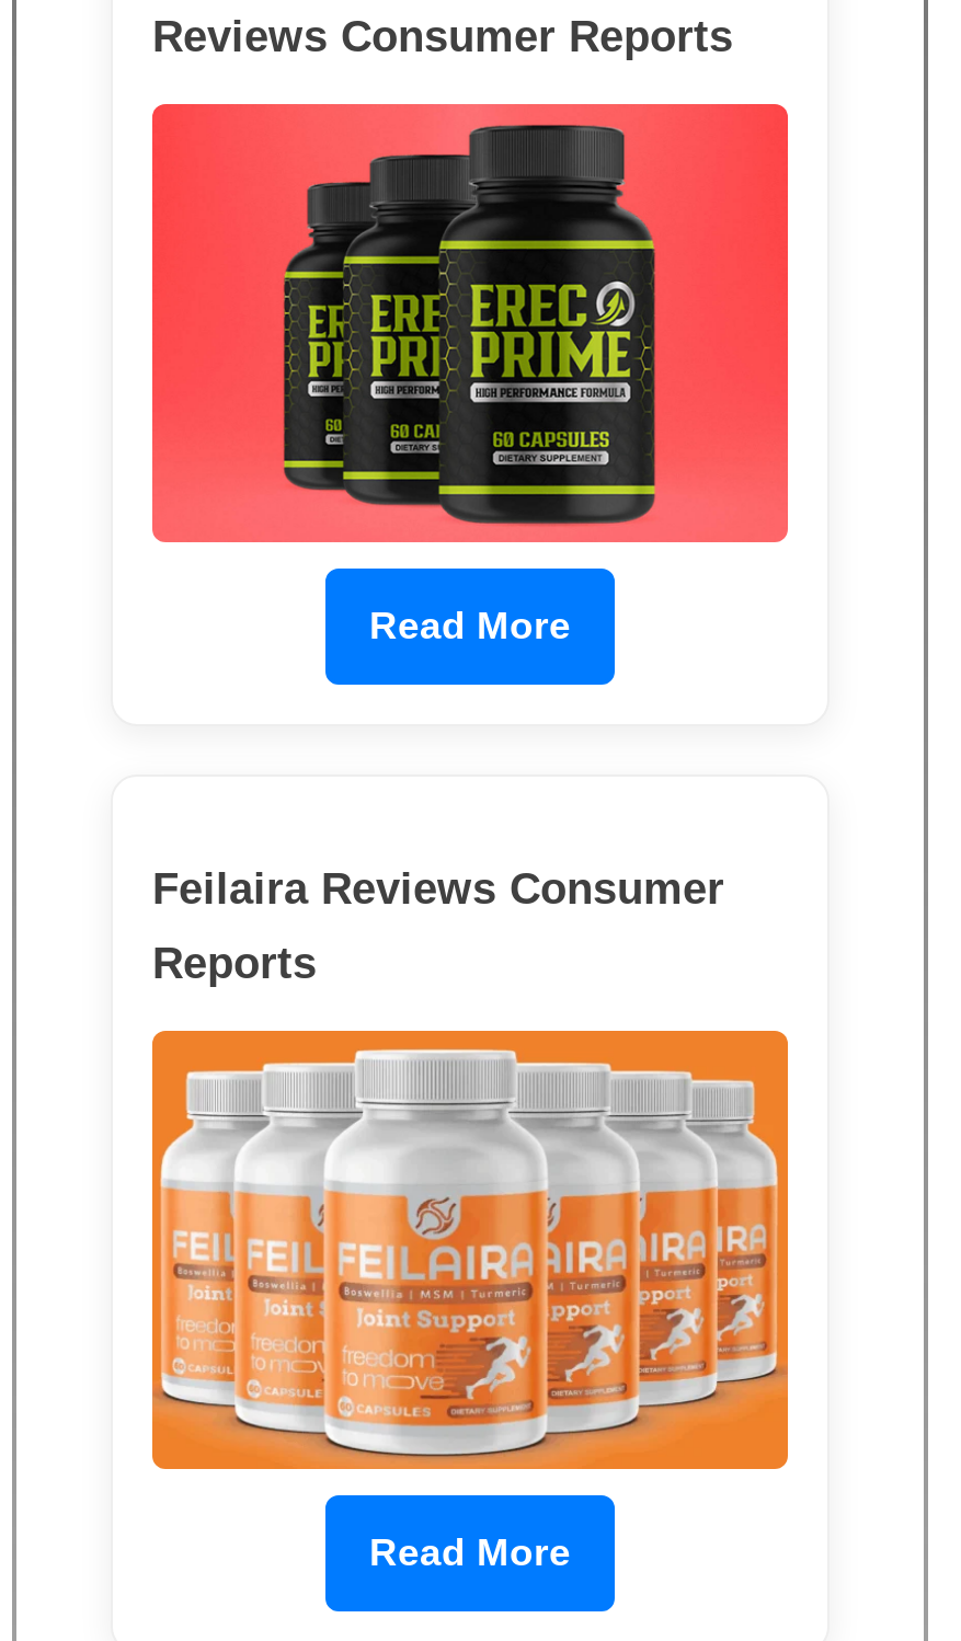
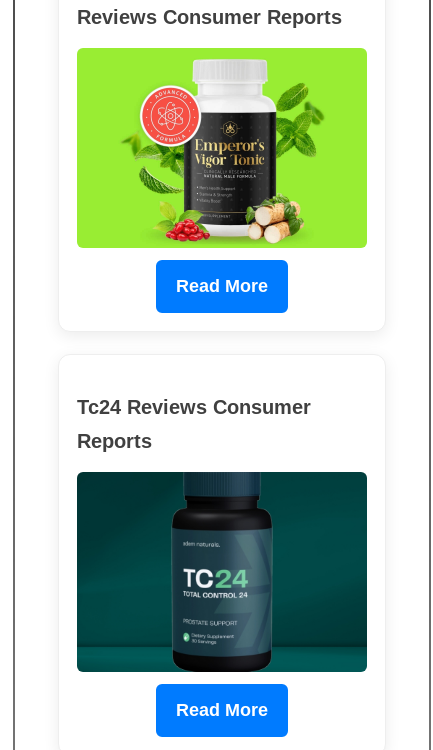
- [image]
+ [image]

- Feilaira Reviews Consumer
+ Tc24 Reviews Consumer

- [image]
+ [image]
